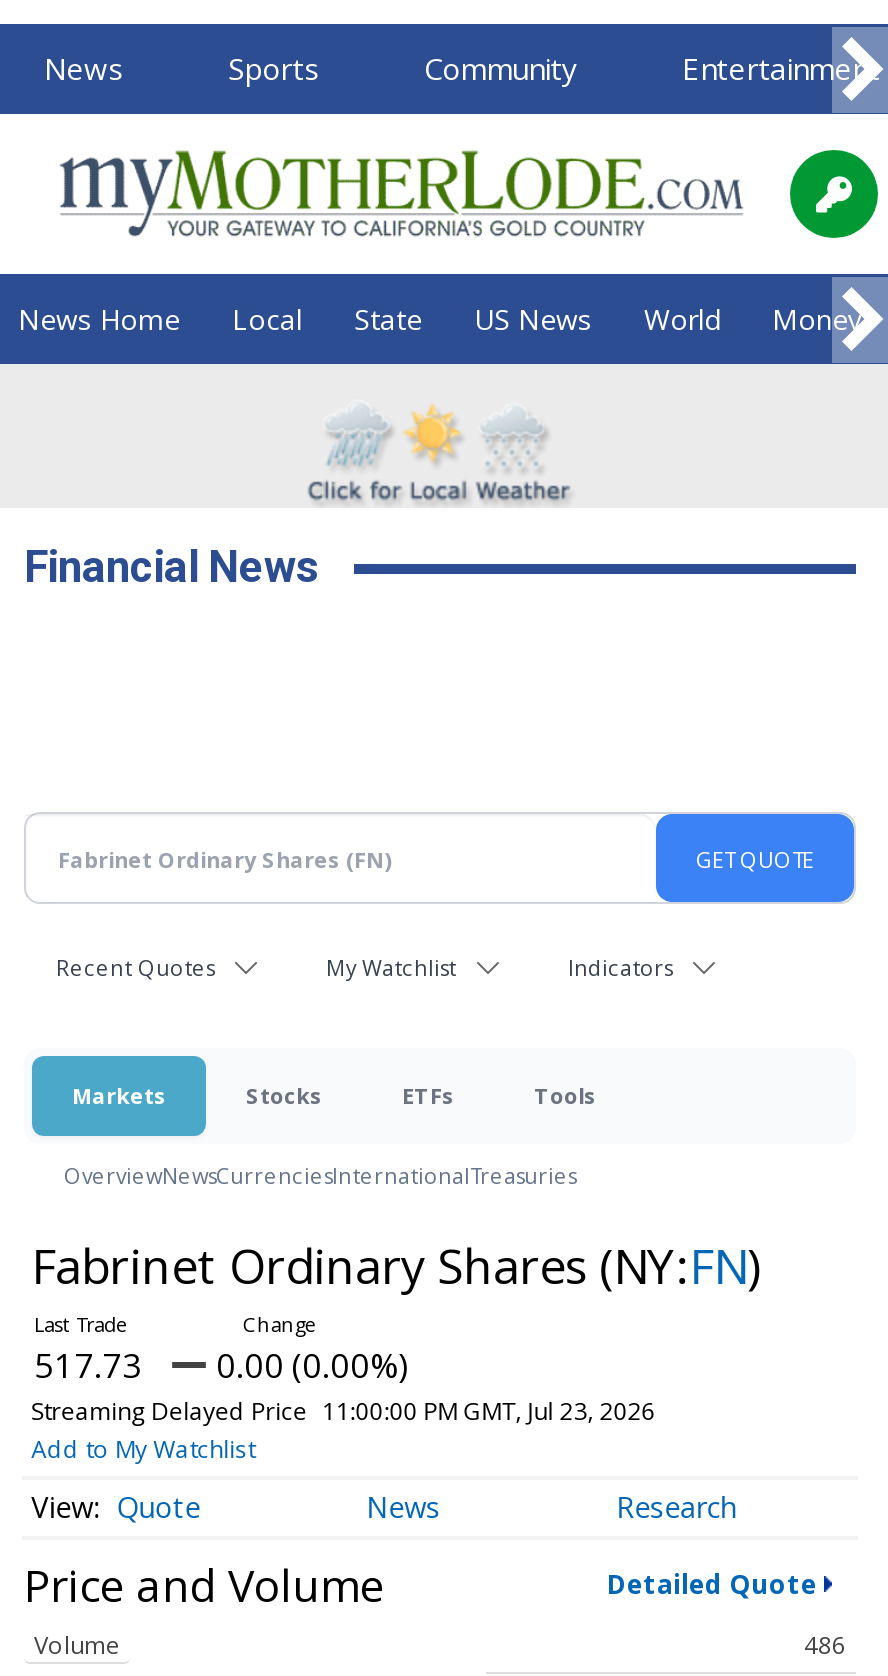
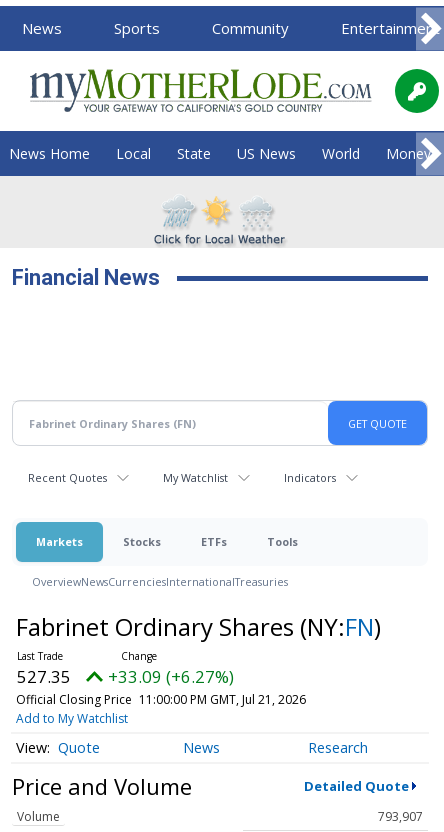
- 517.73
+ 527.35

- 0.00 (0.00%)
+ +33.09 (+6.27%)

- Streaming Delayed Price 11:00:00 PM GMT, Jul 23, 2026
+ Official Closing Price 11:00:00 PM GMT, Jul 21, 2026

- 486
+ 793,907
